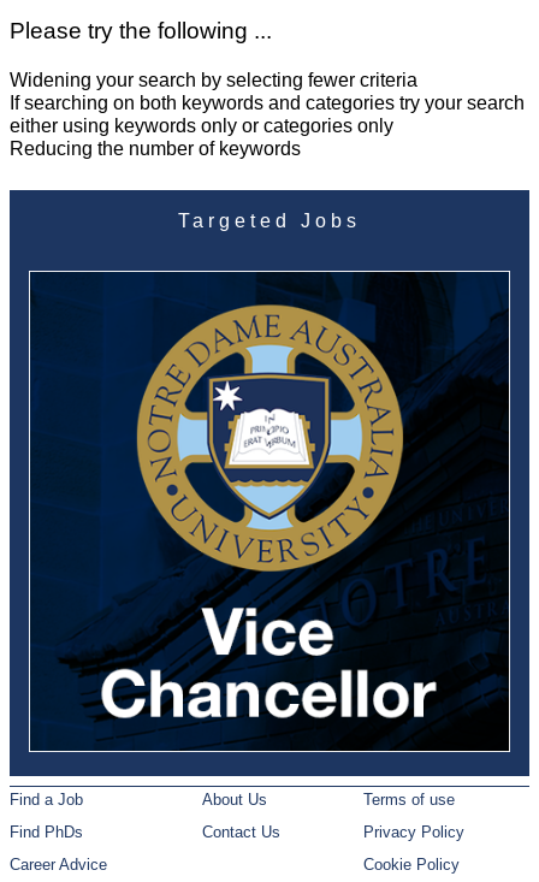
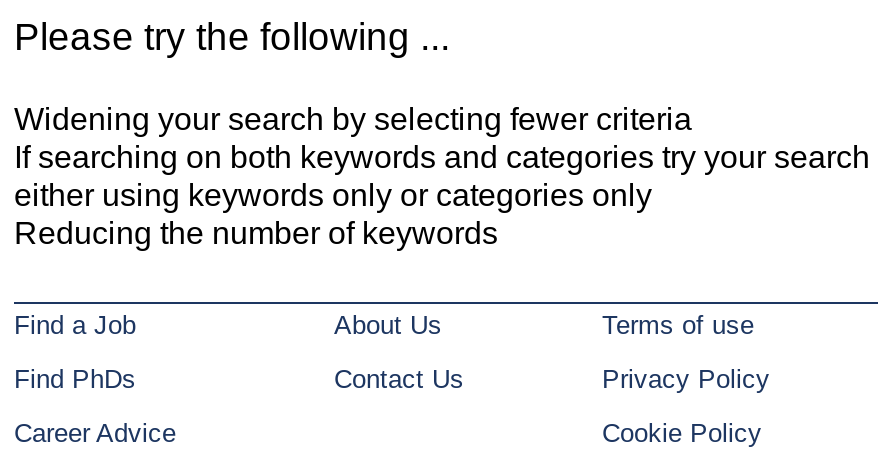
- [image]
- Targeted Jobs
